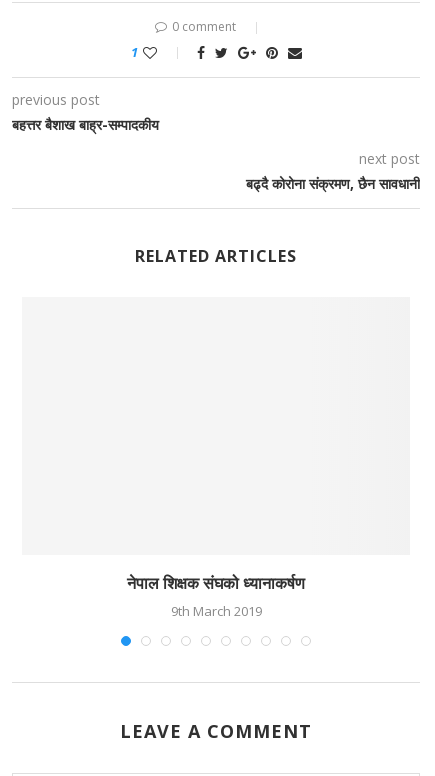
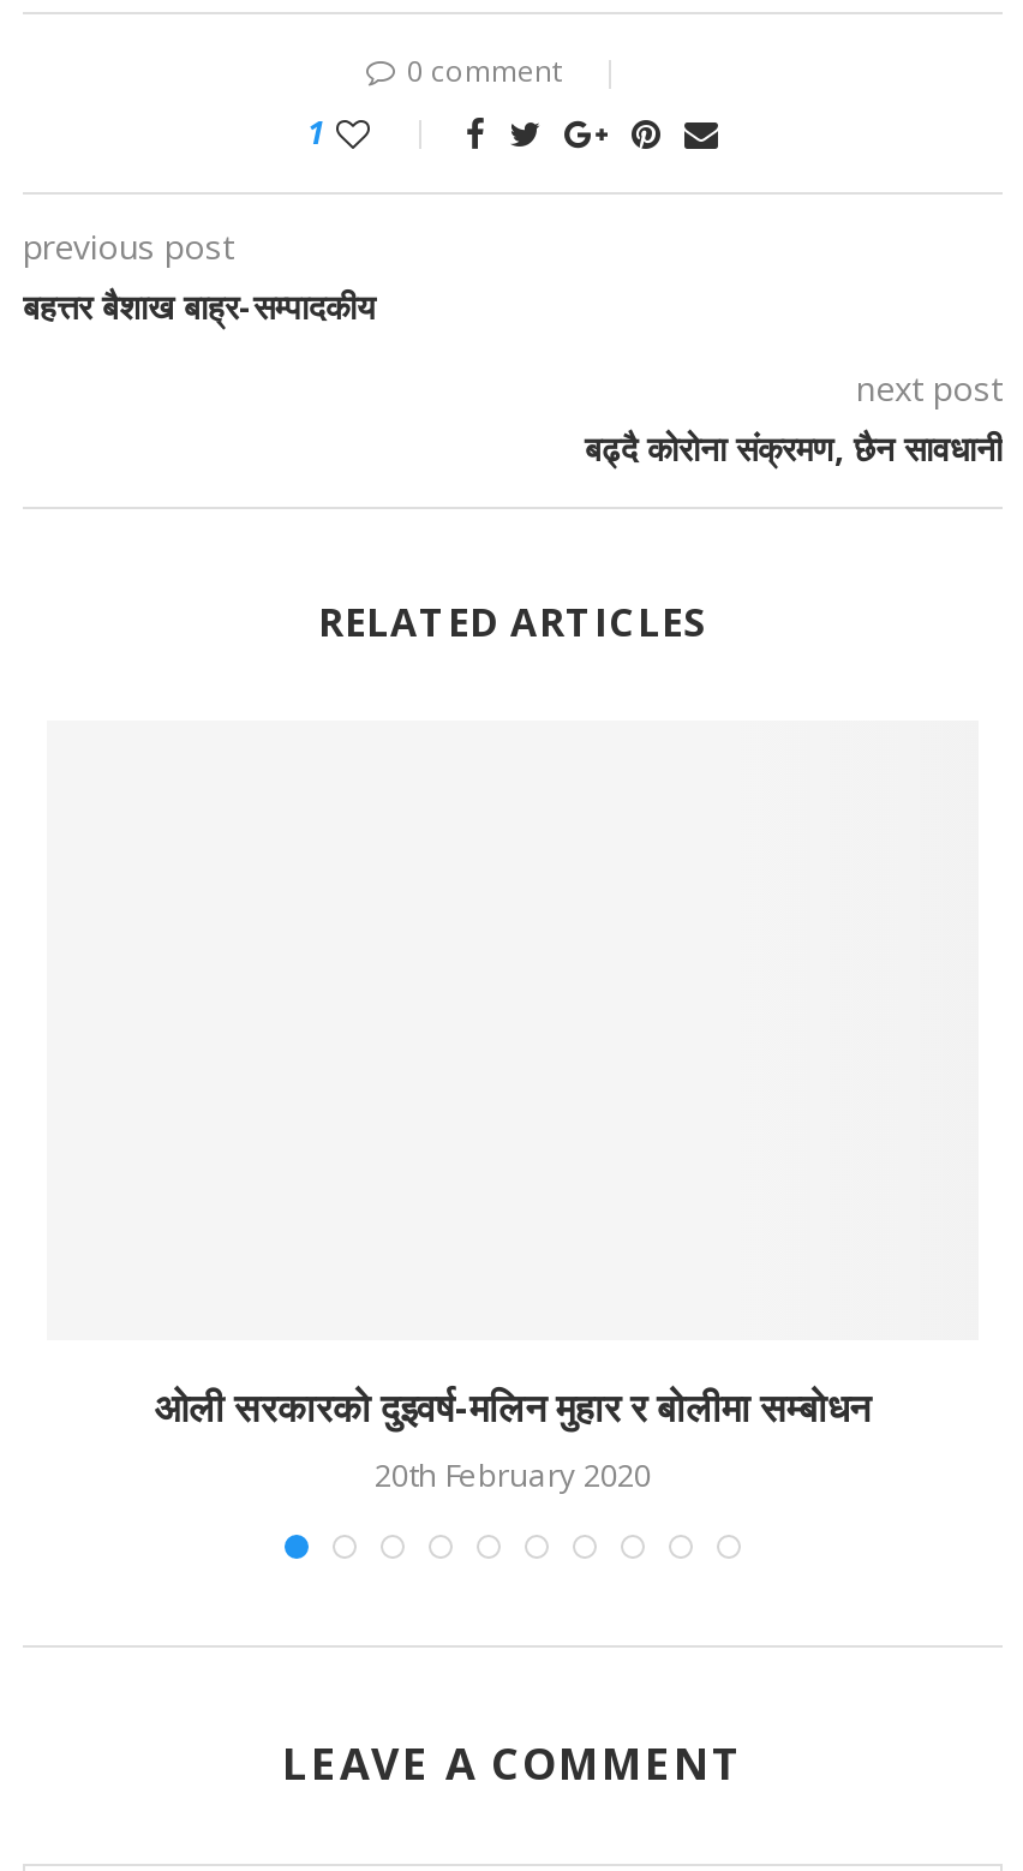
- नेपाल शिक्षक संघको ध्यानाकर्षण
- 9th March 2019
+ ओली सरकारको दुइवर्ष-मलिन मुहार र बोलीमा सम्बोधन
+ 20th February 2020
